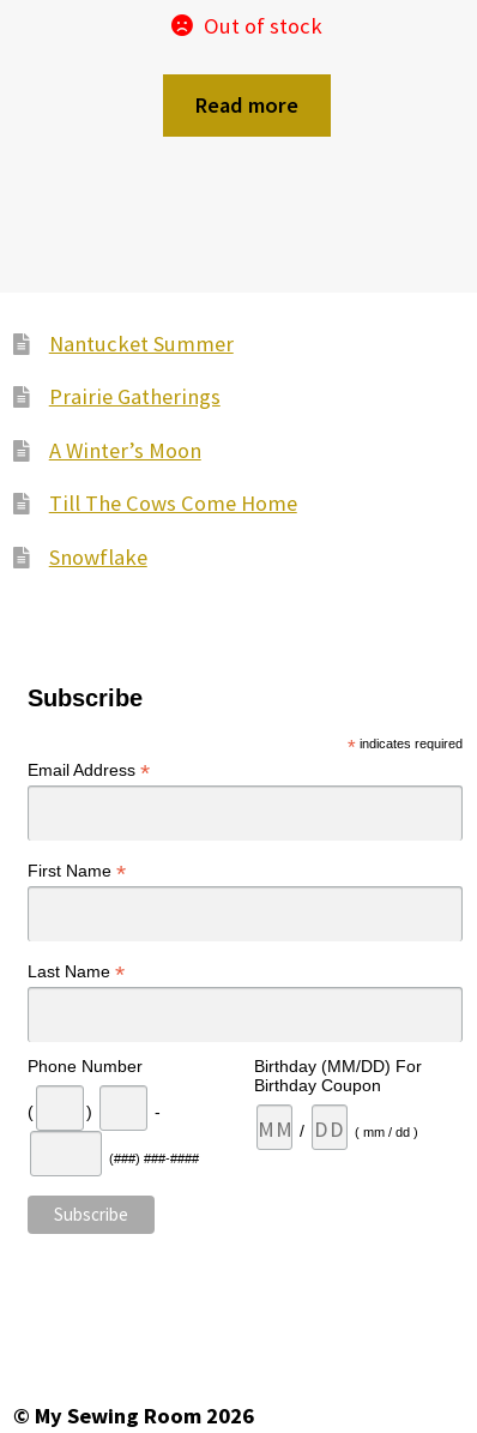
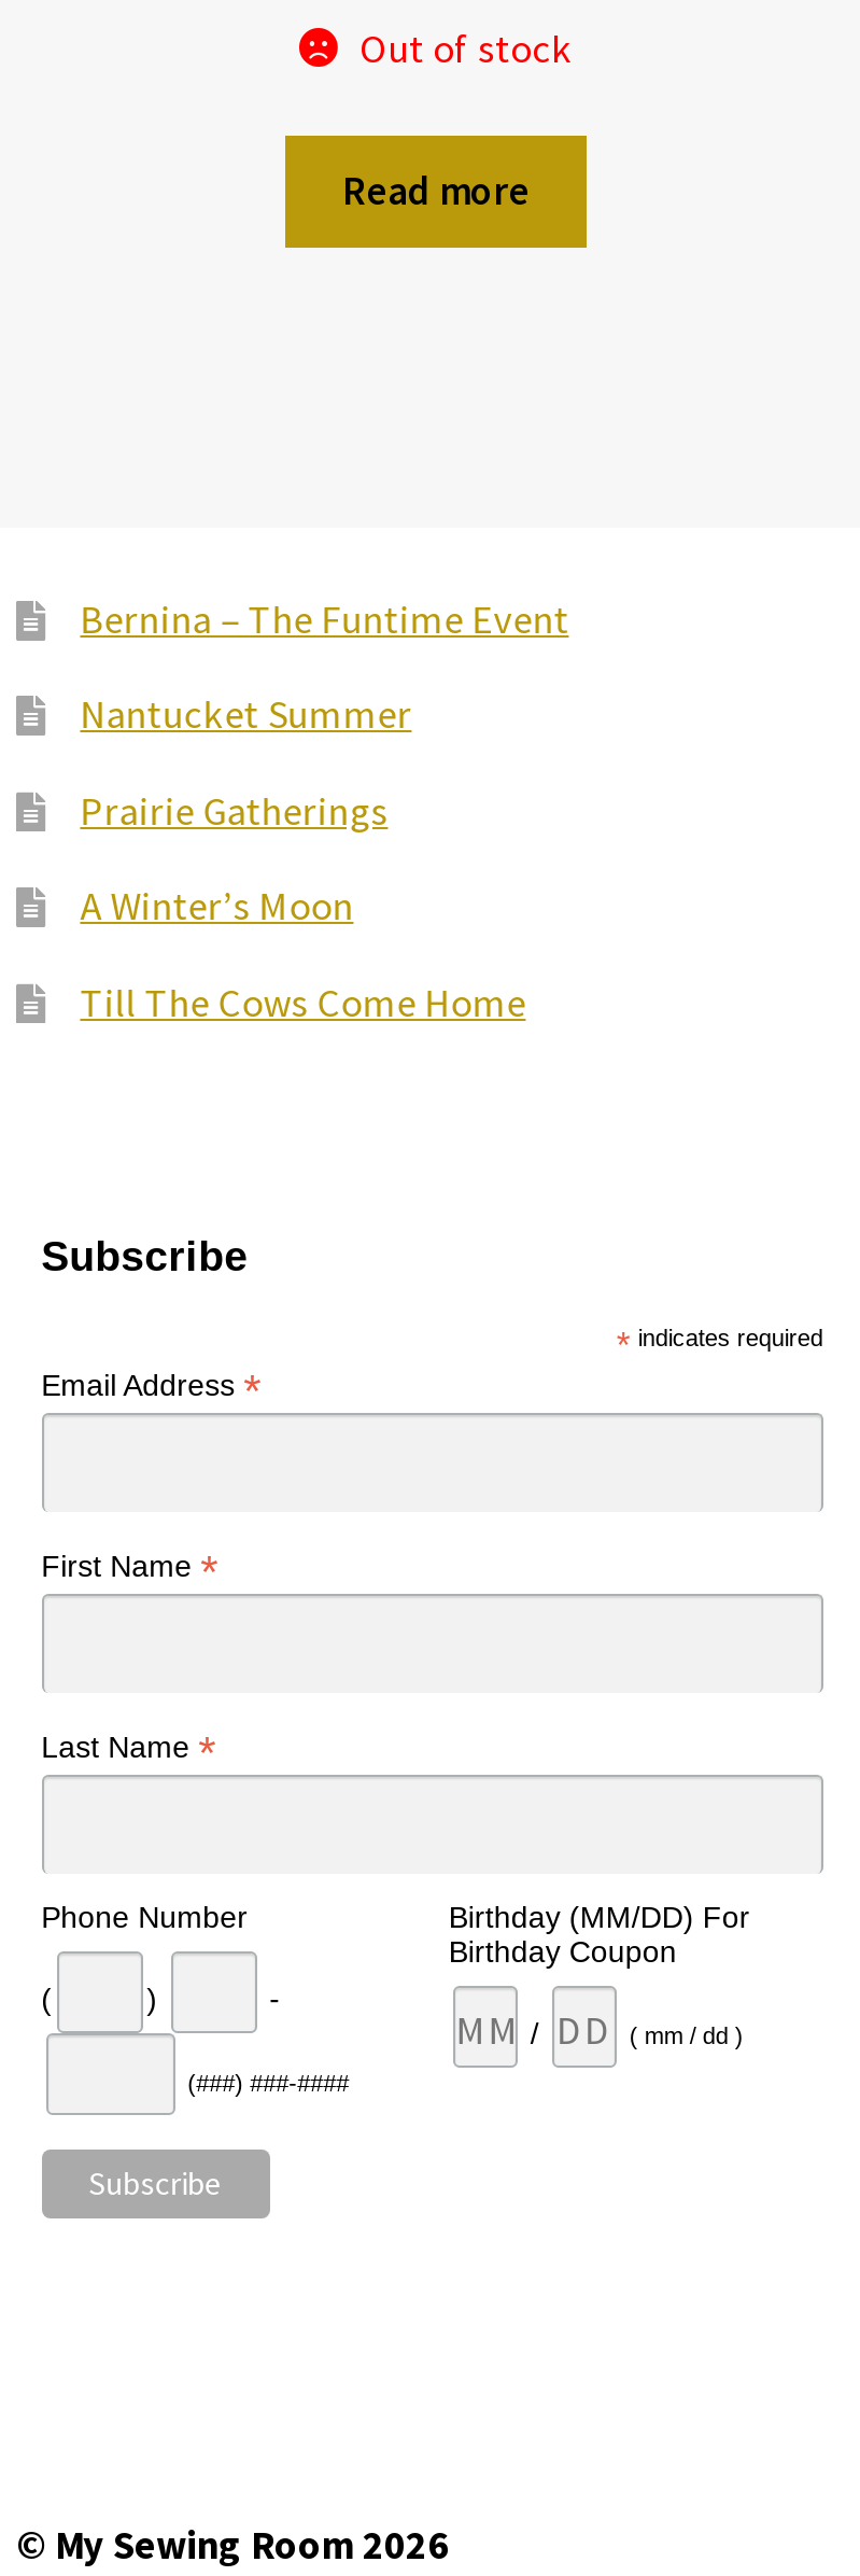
+ Bernina – The Funtime Event

moved down: Nantucket Summer | Prairie Gatherings | A Winter’s Moon | Till The Cows Come Home

- Snowflake
